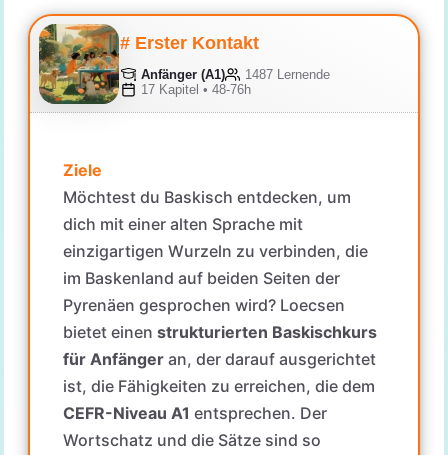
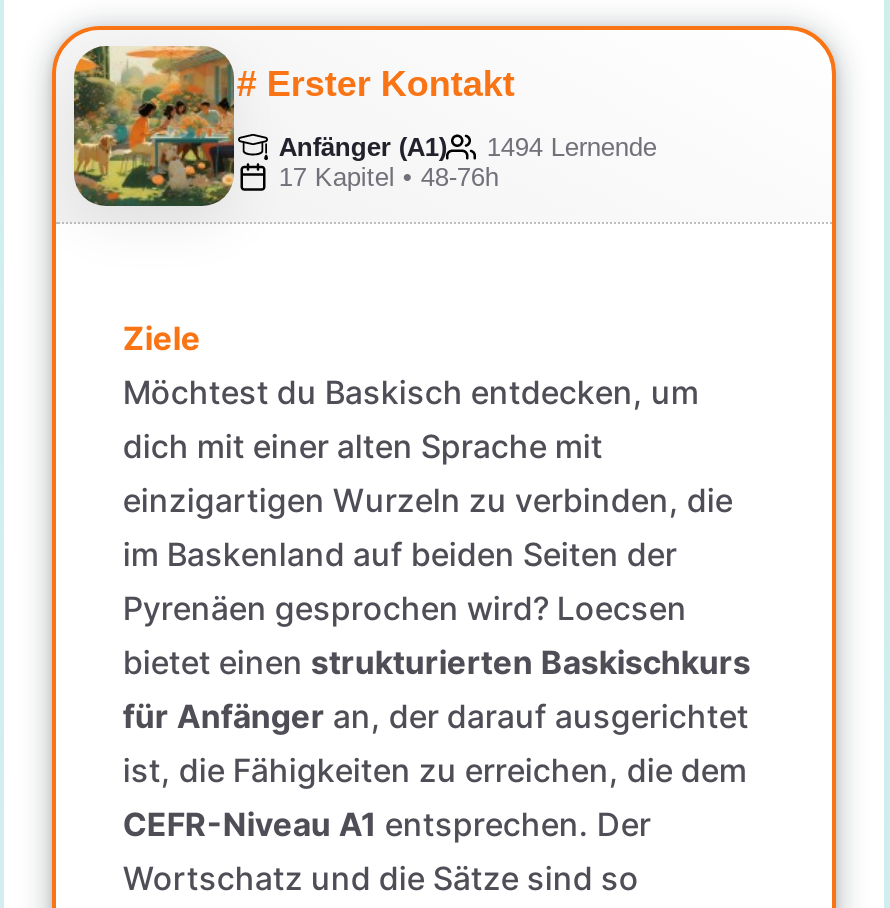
- Anfänger (A1) 1487 Lernende
+ Anfänger (A1) 1494 Lernende
